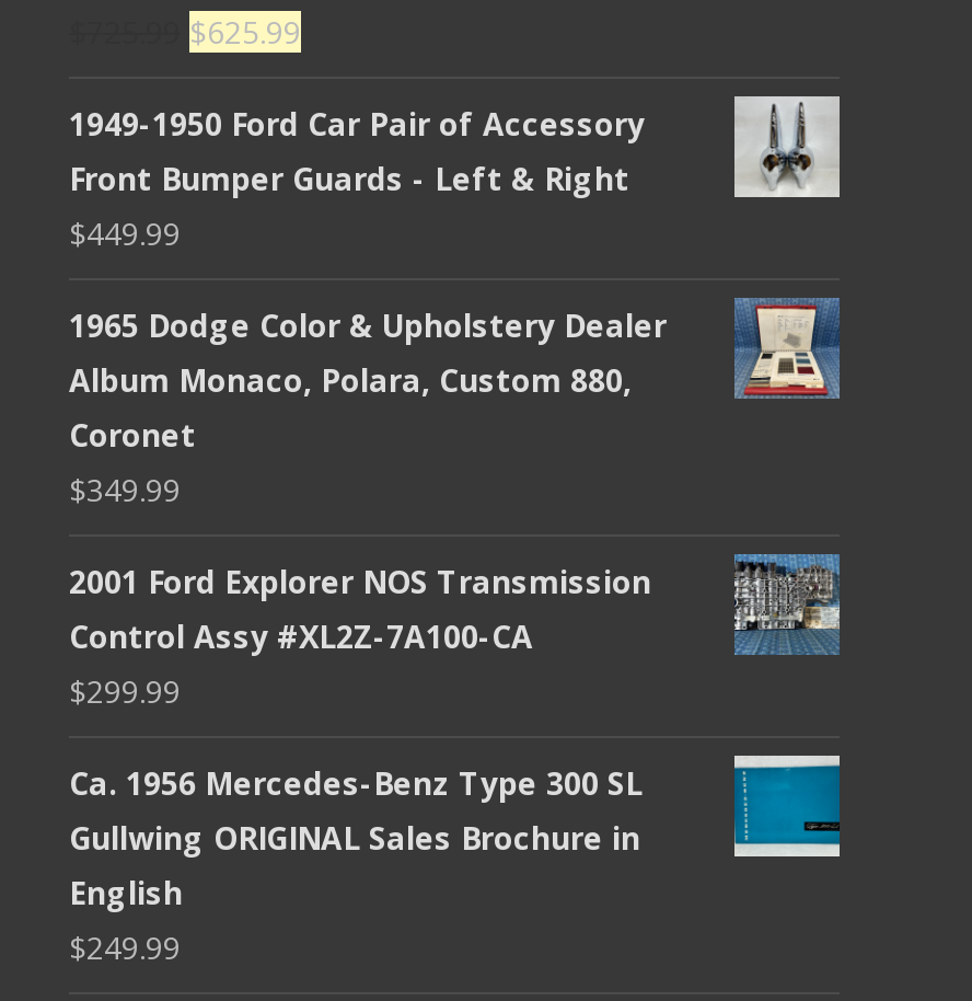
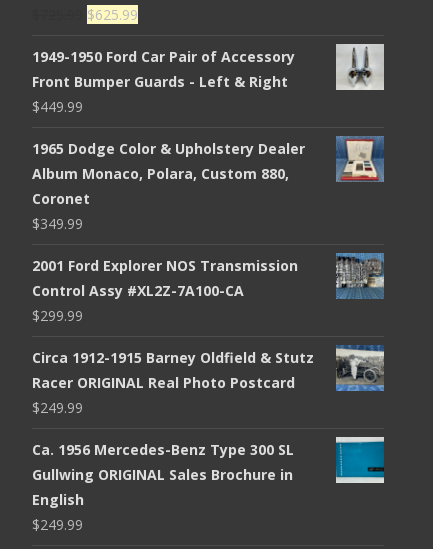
+ [image]
+ Circa 1912-1915 Barney Oldfield & Stutz
+ Racer ORIGINAL Real Photo Postcard
+ $249.99
